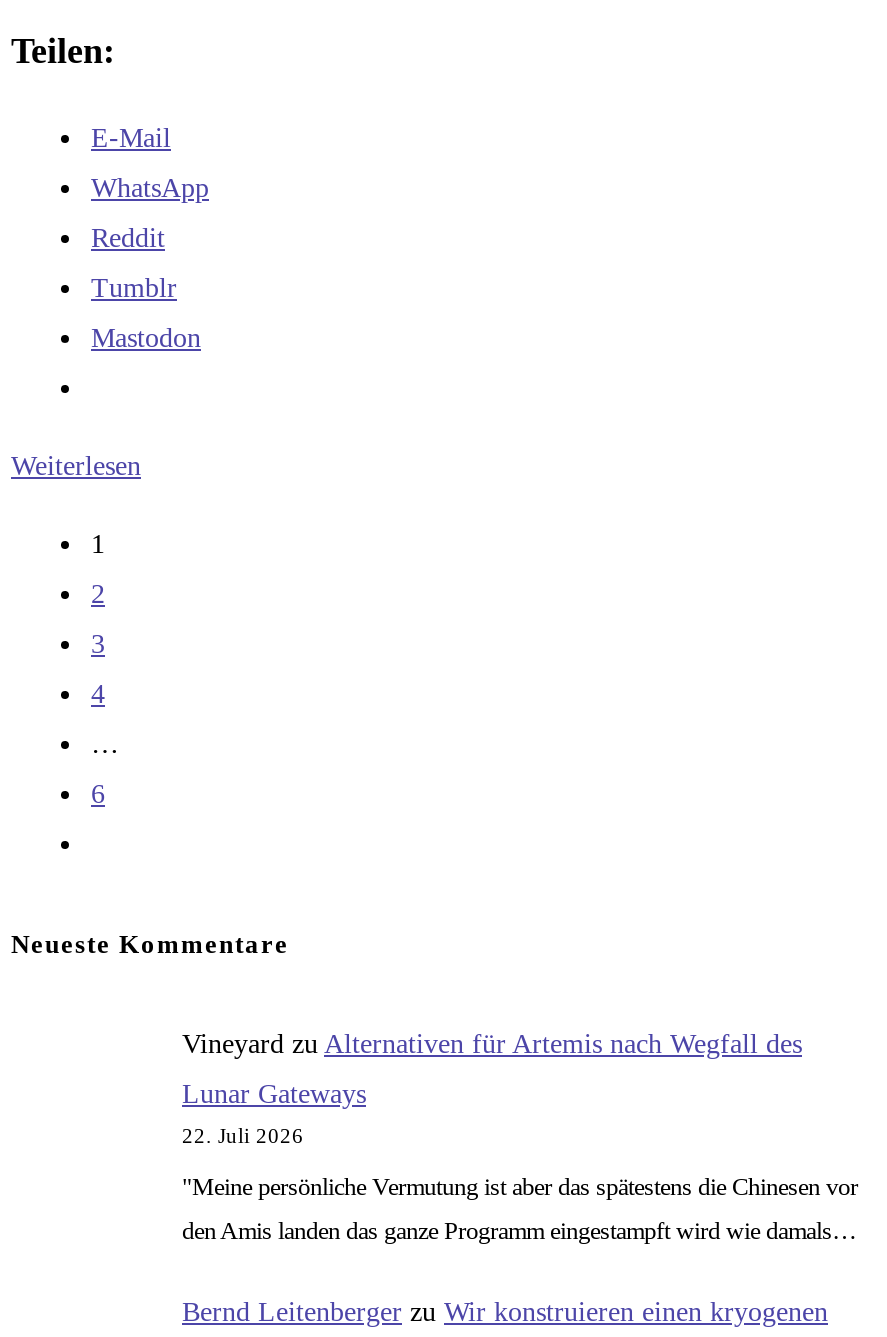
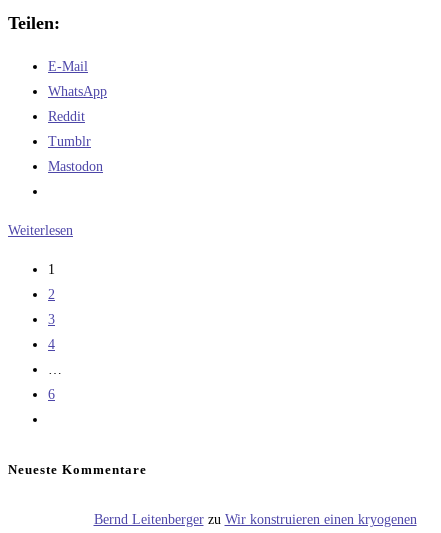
- Vineyard zu Alternativen für Artemis nach Wegfall des
- Lunar Gateways
- 22. Juli 2026
- "Meine persönliche Vermutung ist aber das spätestens die Chinesen vor
- den Amis landen das ganze Programm eingestampft wird wie damals…
